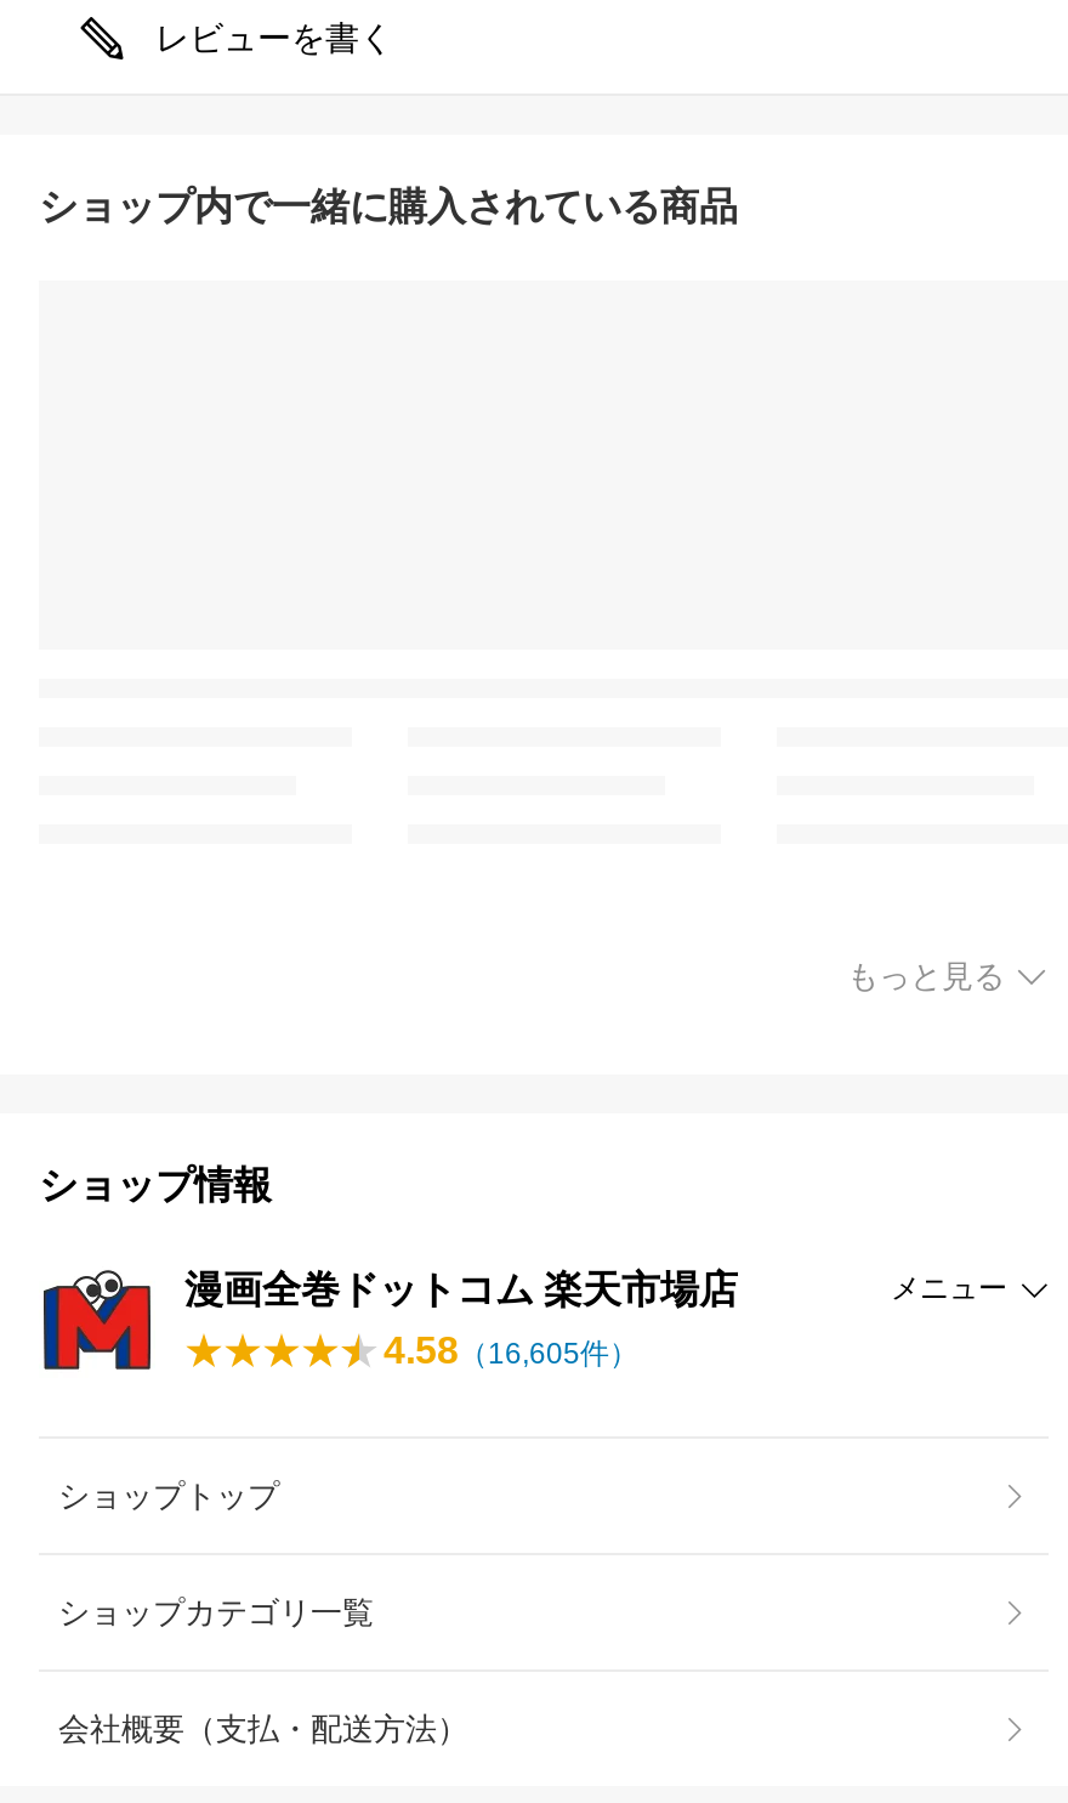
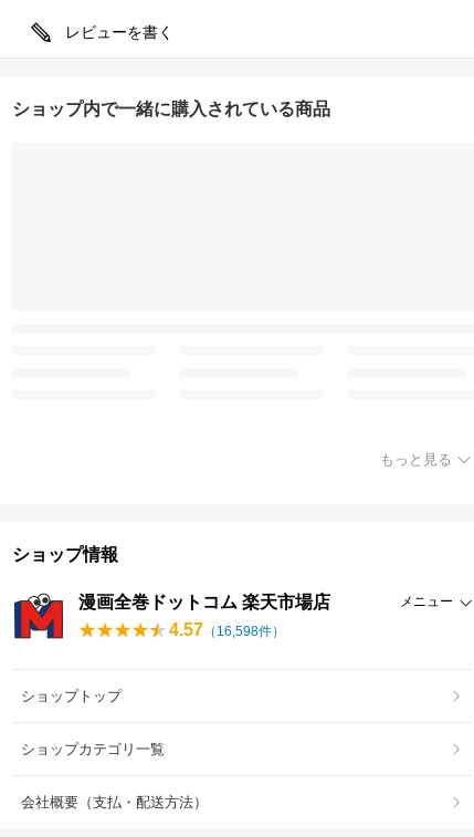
- 4.58（16,605件）
+ 4.57（16,598件）
